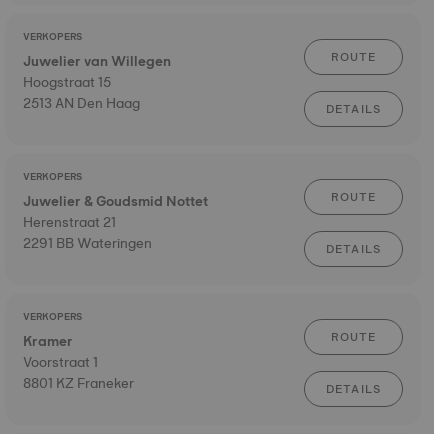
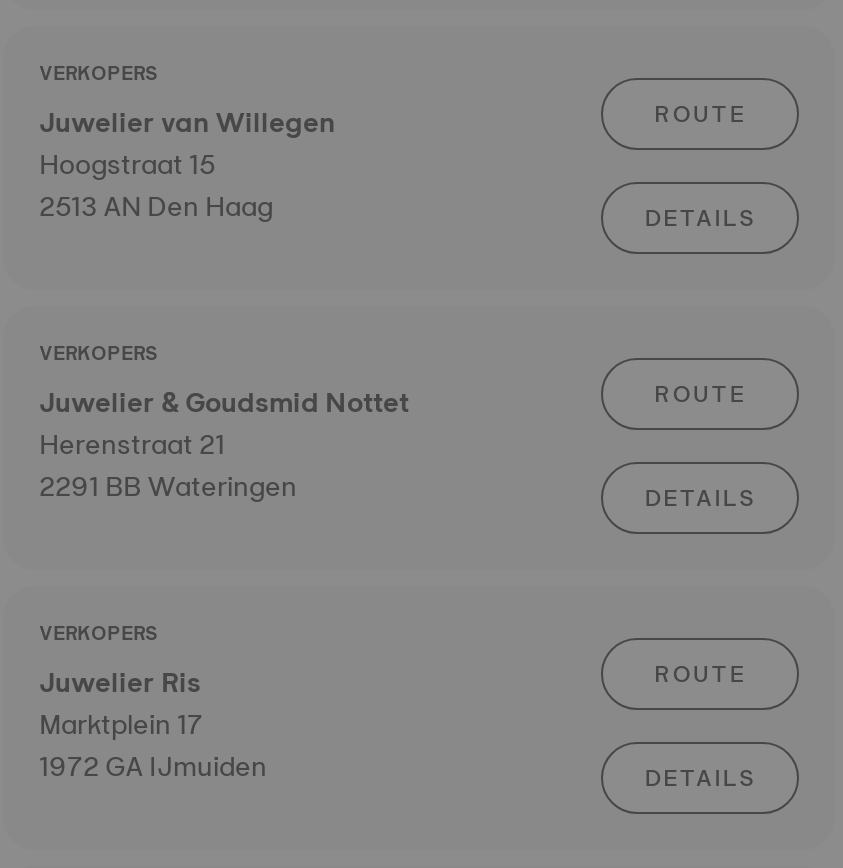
- Kramer
- Voorstraat 1
- 8801 KZ Franeker
+ Juwelier Ris
+ Marktplein 17
+ 1972 GA IJmuiden
